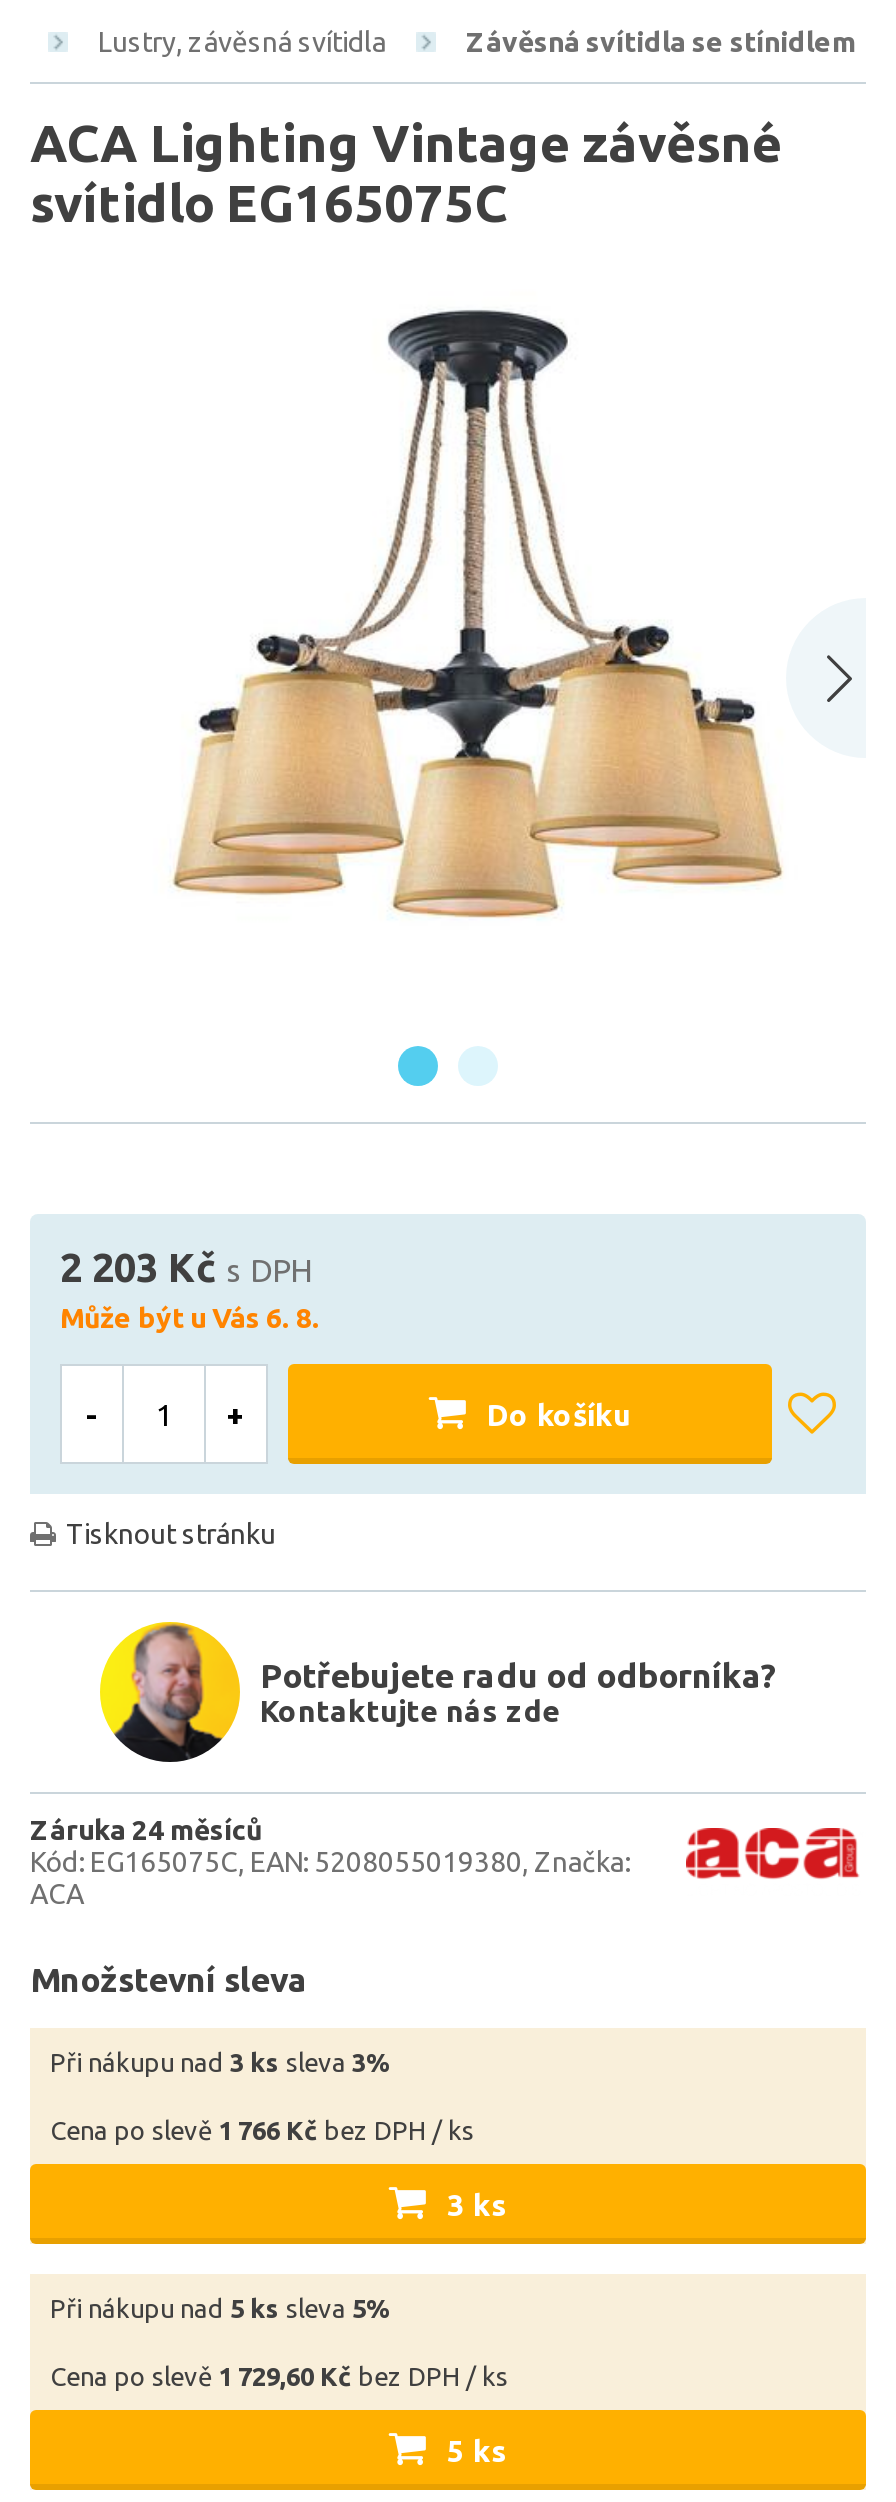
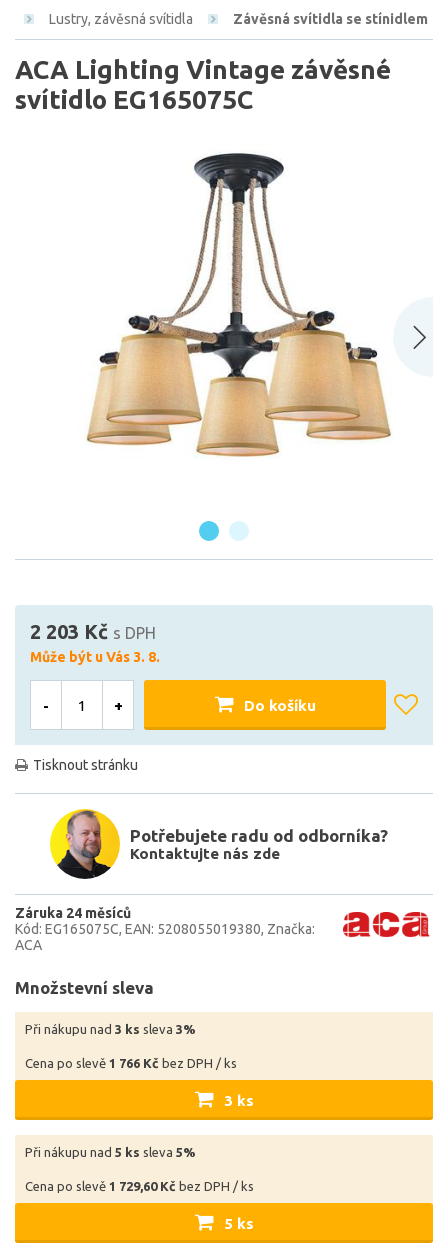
- Může být u Vás 6. 8.
+ Může být u Vás 3. 8.
